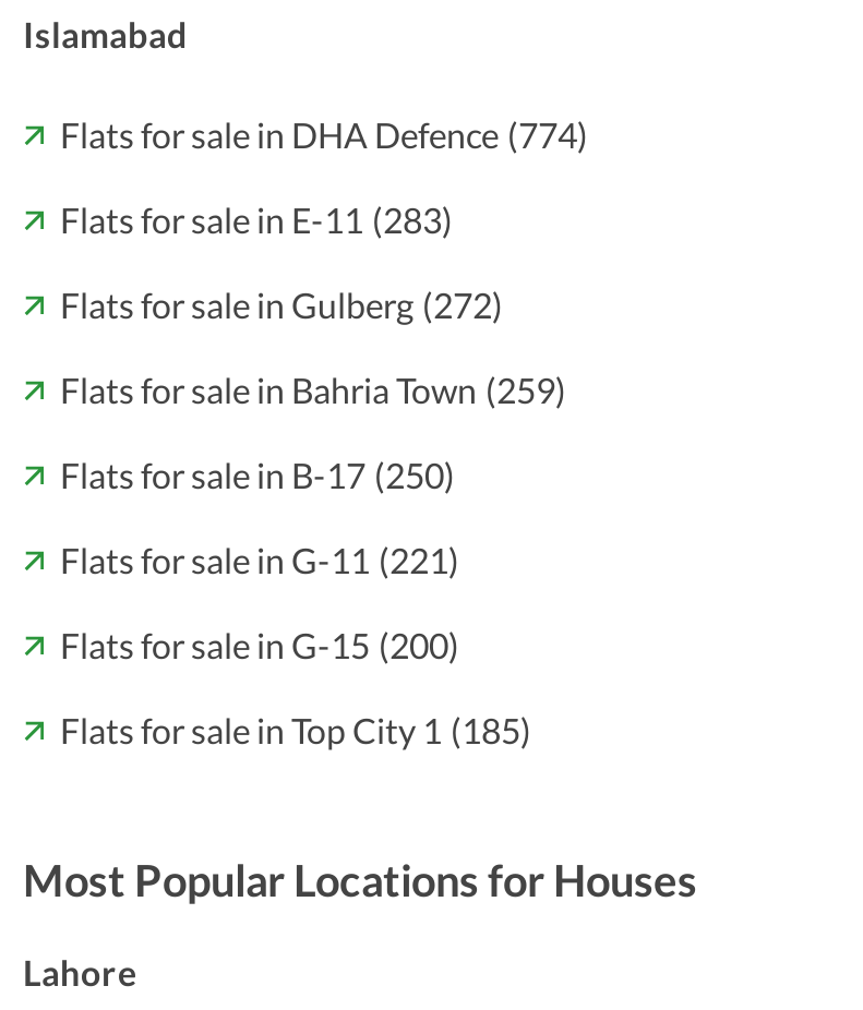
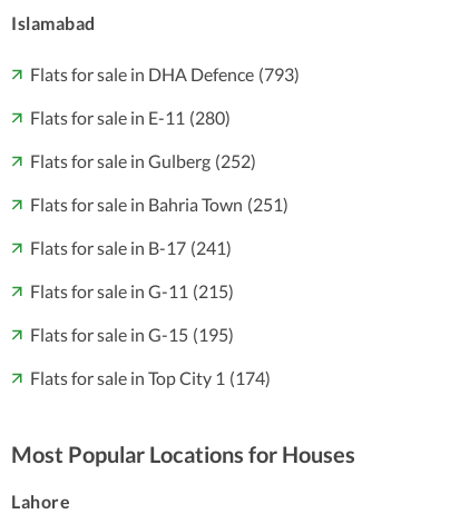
- Flats for sale in DHA Defence (774)
+ Flats for sale in DHA Defence (793)

- Flats for sale in E-11 (283)
+ Flats for sale in E-11 (280)

- Flats for sale in Gulberg (272)
+ Flats for sale in Gulberg (252)

- Flats for sale in Bahria Town (259)
+ Flats for sale in Bahria Town (251)

- Flats for sale in B-17 (250)
+ Flats for sale in B-17 (241)

- Flats for sale in G-11 (221)
+ Flats for sale in G-11 (215)

- Flats for sale in G-15 (200)
+ Flats for sale in G-15 (195)

- Flats for sale in Top City 1 (185)
+ Flats for sale in Top City 1 (174)
